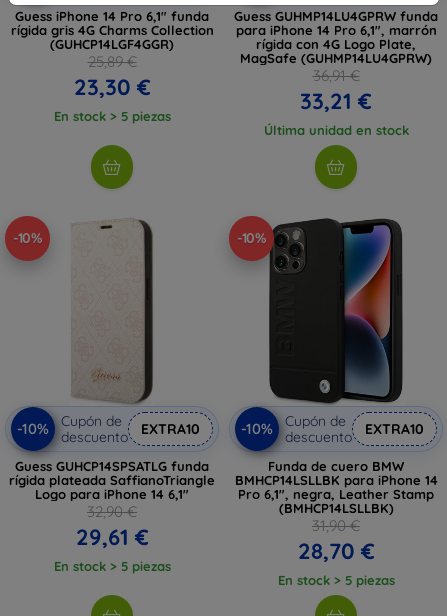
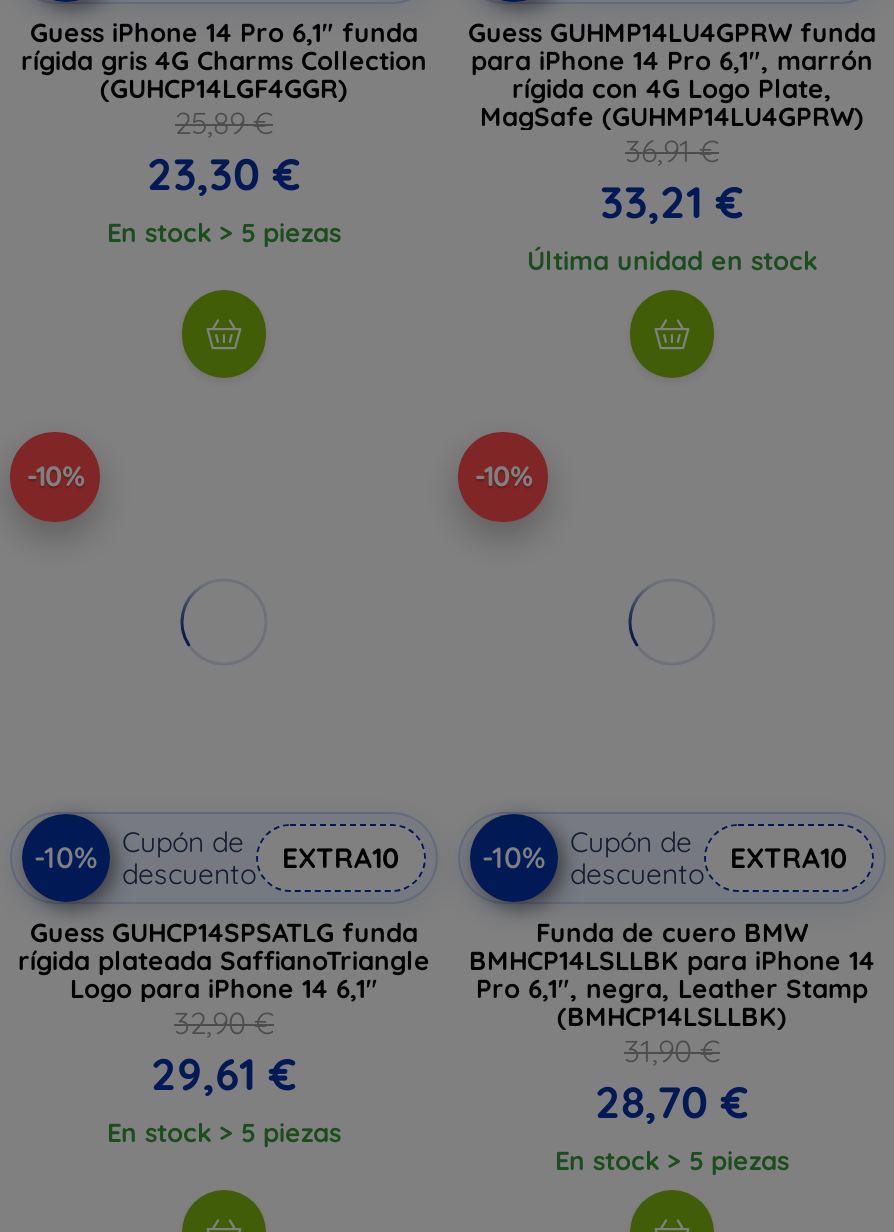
- [image]

- [image]
